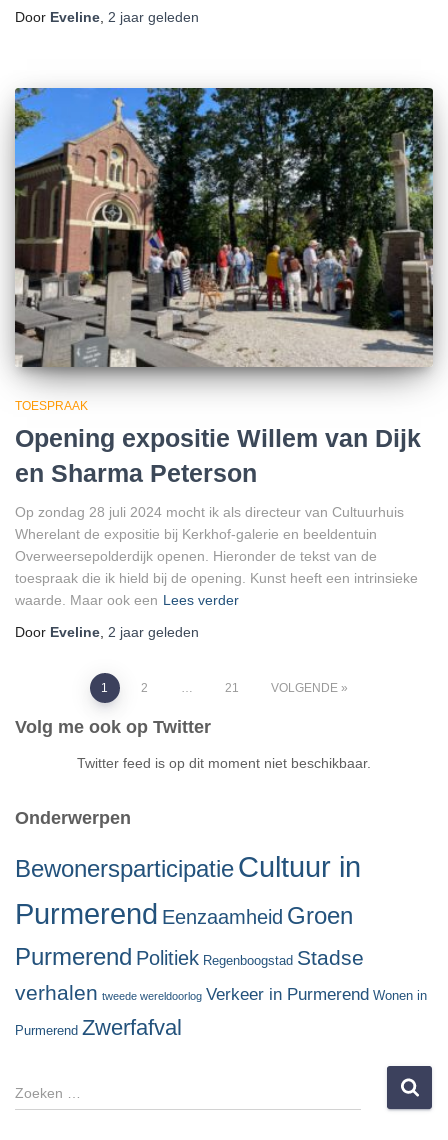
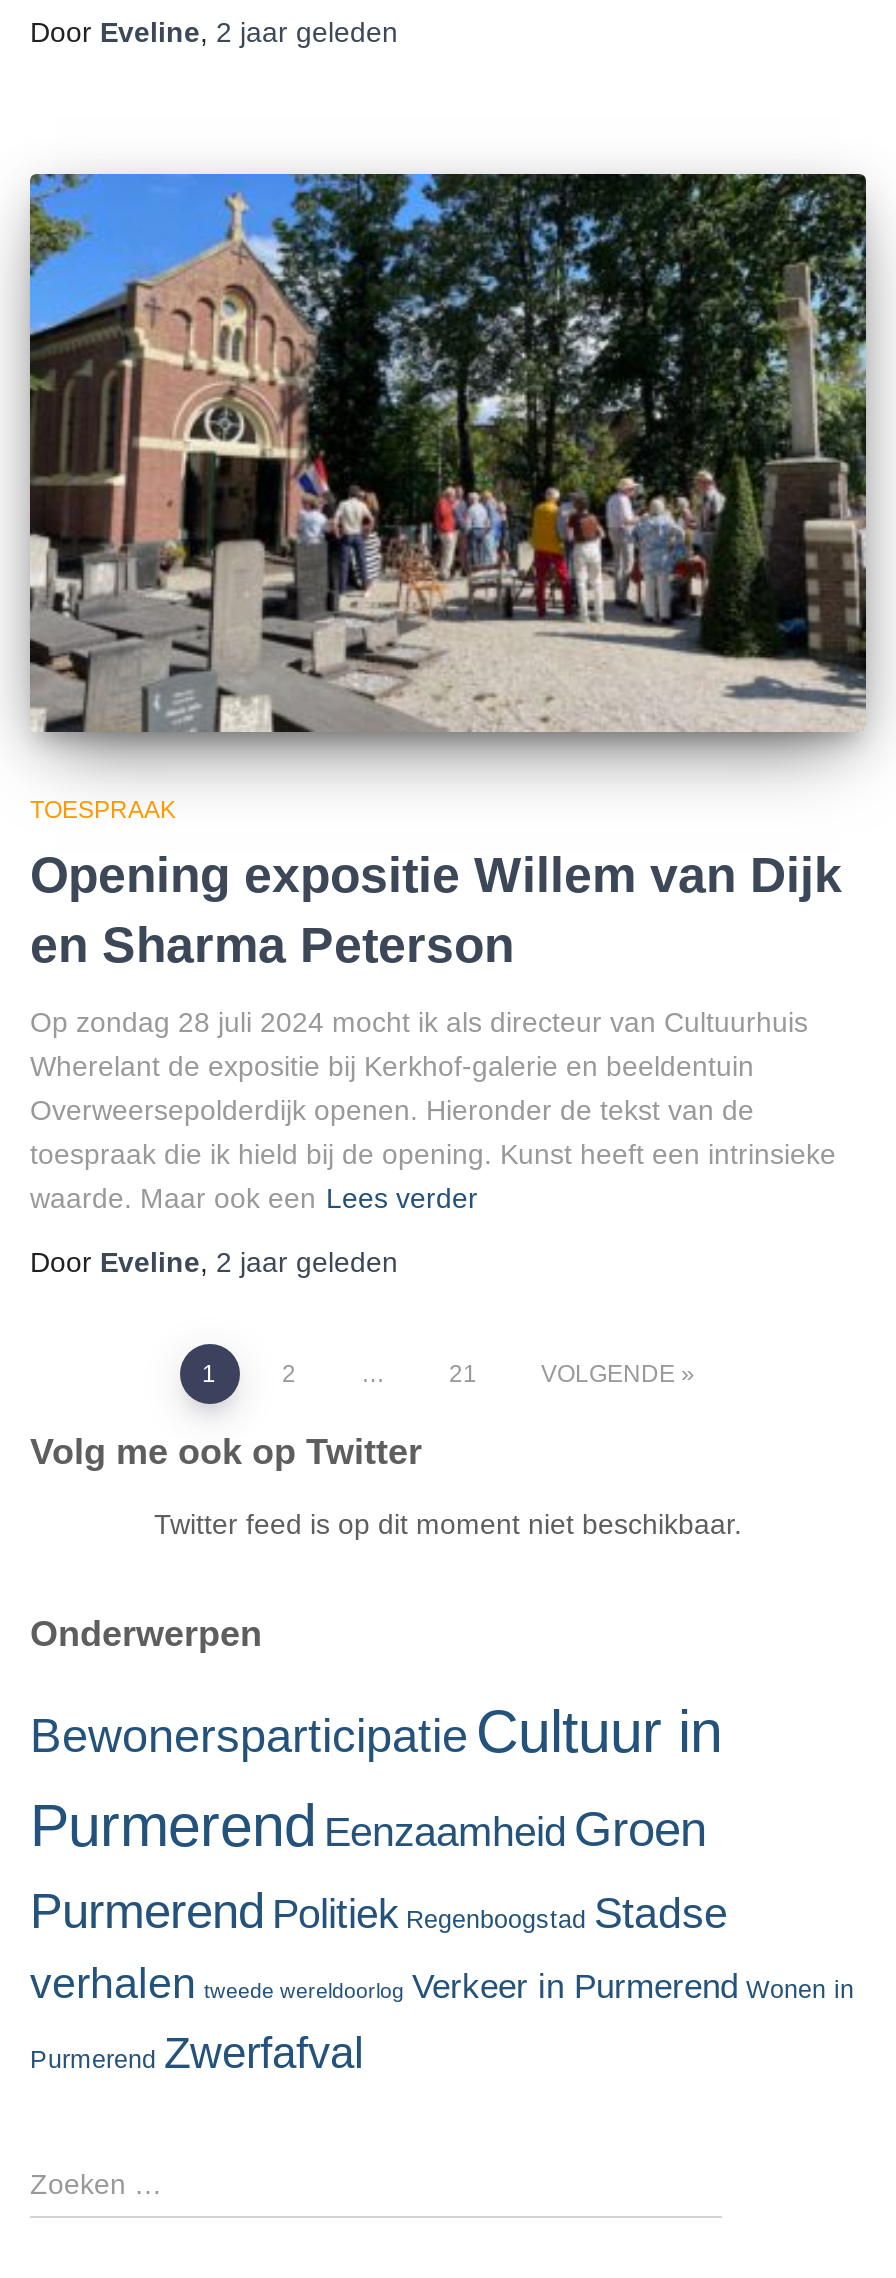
- [image]
